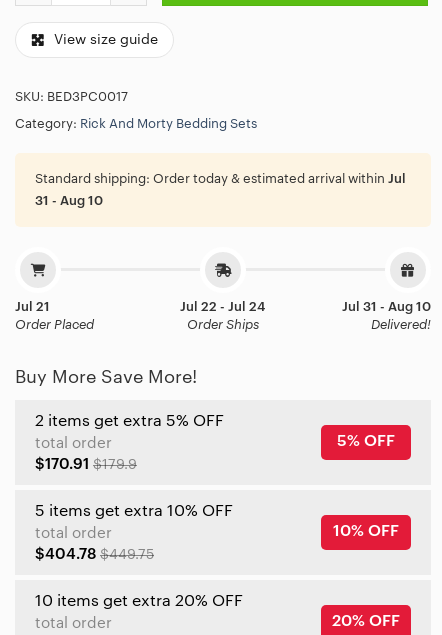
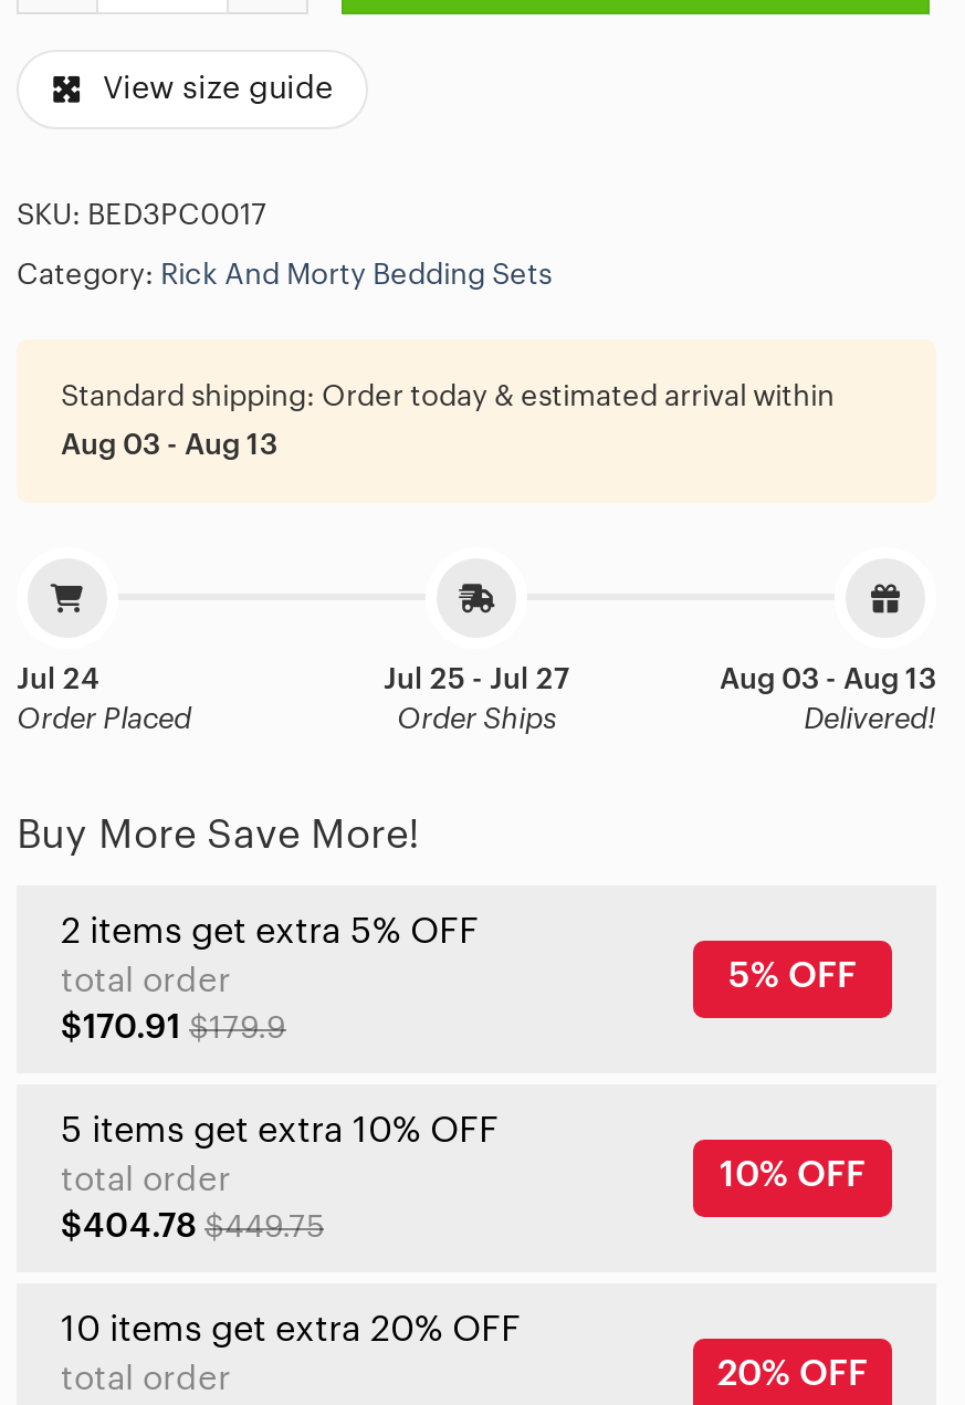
- Standard shipping: Order today & estimated arrival within Jul
+ Standard shipping: Order today & estimated arrival within

- 31 - Aug 10
+ Aug 03 - Aug 13

- Jul 21
+ Jul 24

- Jul 22 - Jul 24
+ Jul 25 - Jul 27

- Jul 31 - Aug 10
+ Aug 03 - Aug 13
